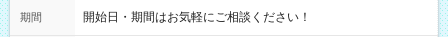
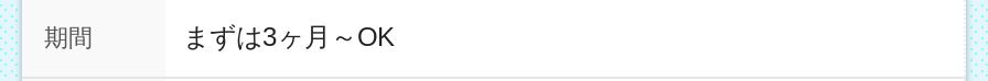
- 開始日・期間はお気軽にご相談ください！
+ まずは3ヶ月～OK
